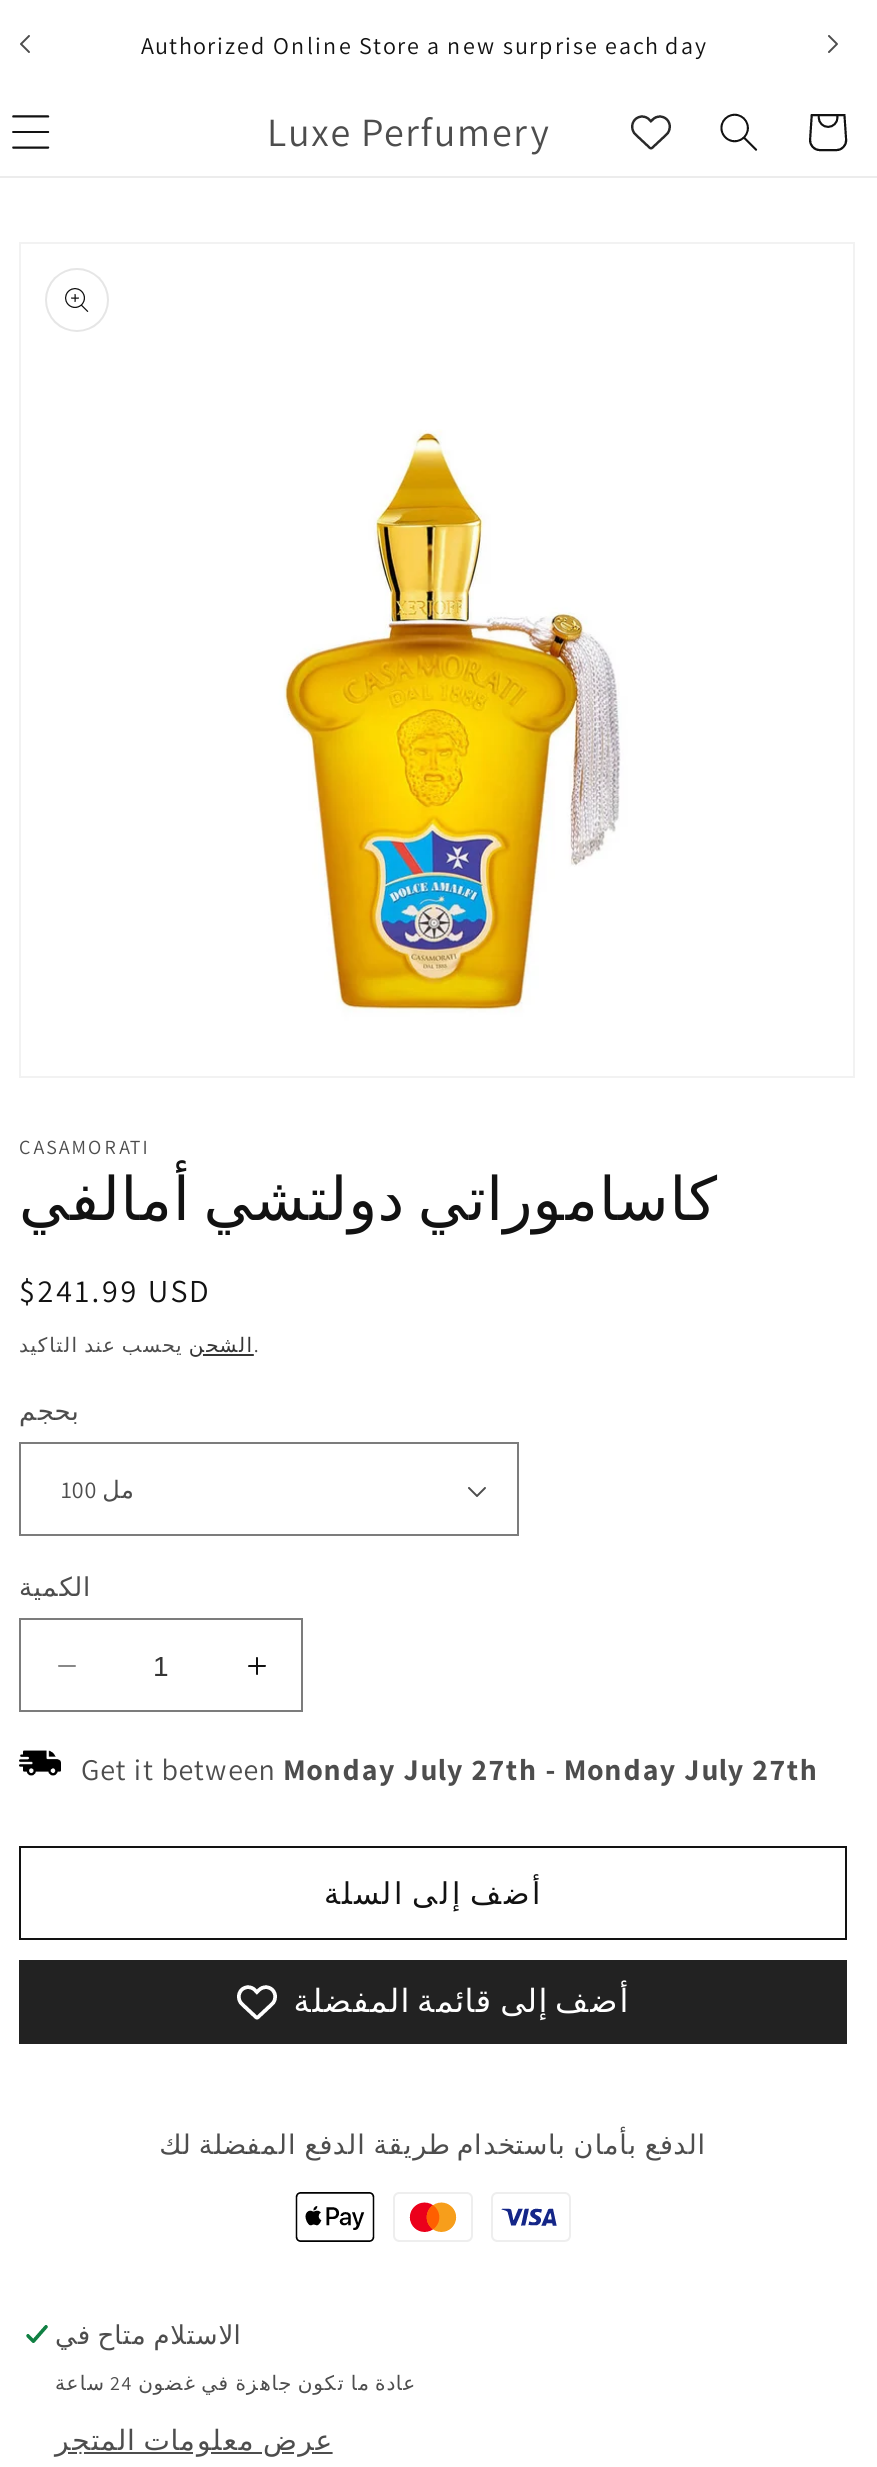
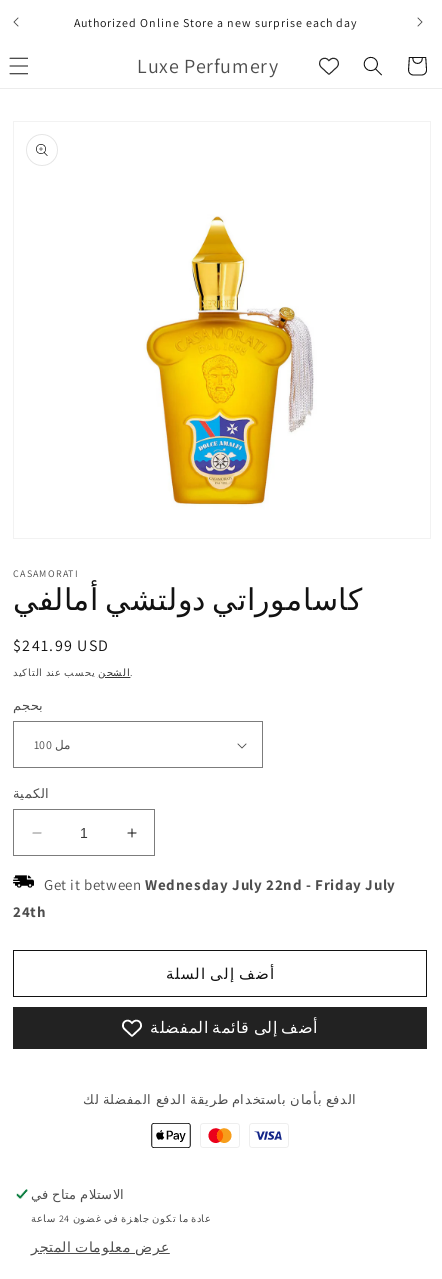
- Get it between Monday July 27th - Monday July 27th
+ Get it between Wednesday July 22nd - Friday July
+ 24th
